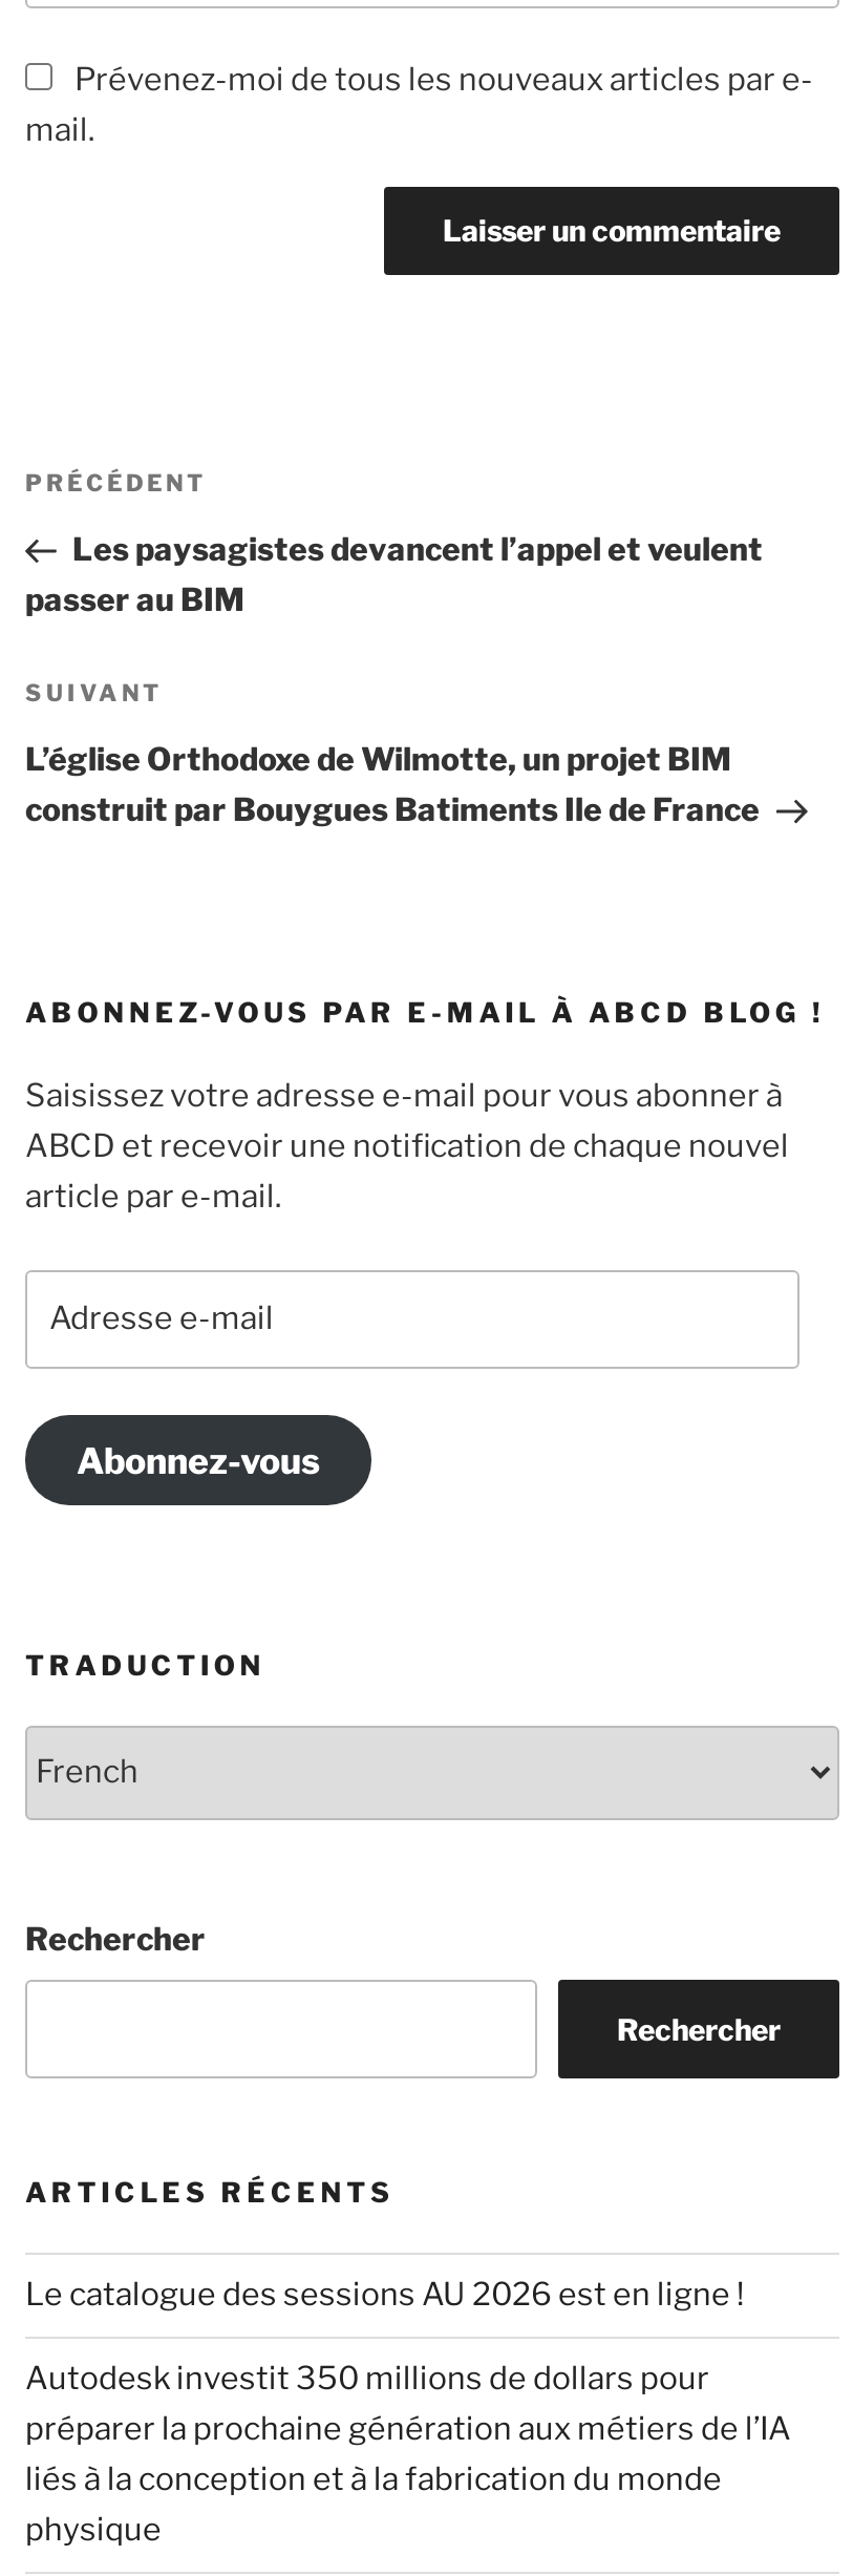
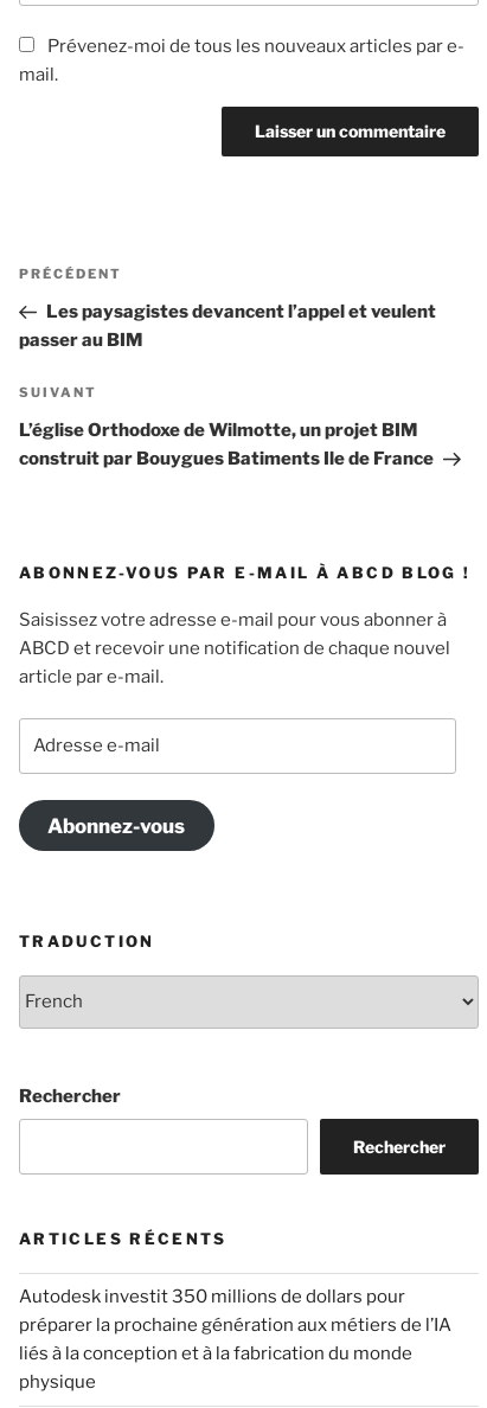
- Le catalogue des sessions AU 2026 est en ligne !
